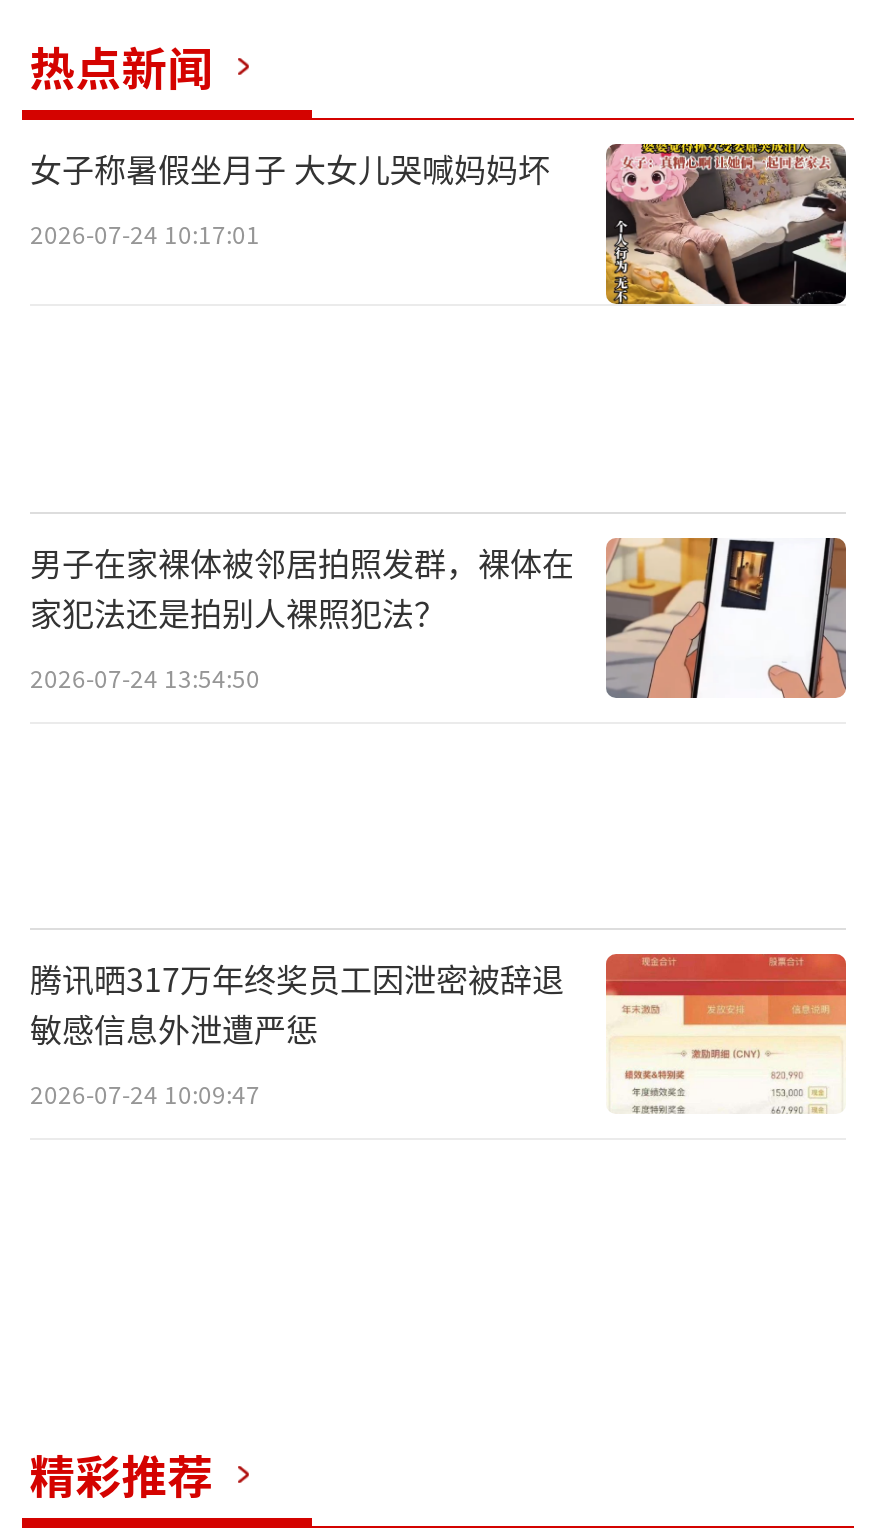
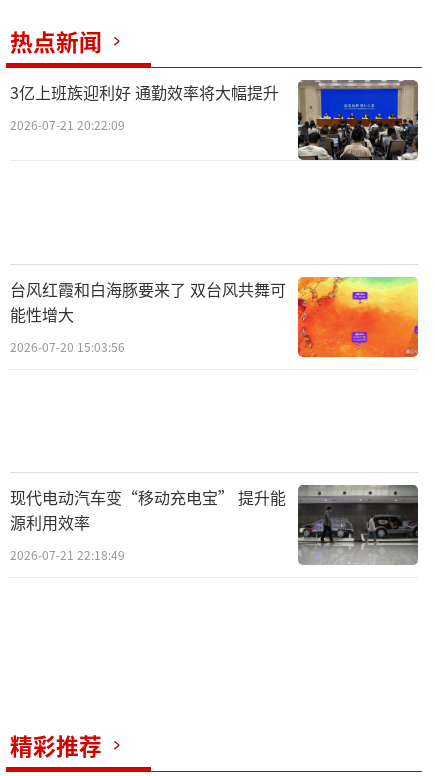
- [image]
- 女子称暑假坐月子 大女儿哭喊妈妈坏
+ [image]
+ 3亿上班族迎利好 通勤效率将大幅提升

- 2026-07-24 10:17:01
+ 2026-07-21 20:22:09

- [image]
- 男子在家裸体被邻居拍照发群，裸体在
- 家犯法还是拍别人裸照犯法？
+ [image]
+ 台风红霞和白海豚要来了 双台风共舞可
+ 能性增大

- 2026-07-24 13:54:50
+ 2026-07-20 15:03:56

- [image]
- 腾讯晒317万年终奖员工因泄密被辞退
- 敏感信息外泄遭严惩
+ [image]
+ 现代电动汽车变“移动充电宝” 提升能
+ 源利用效率

- 2026-07-24 10:09:47
+ 2026-07-21 22:18:49
